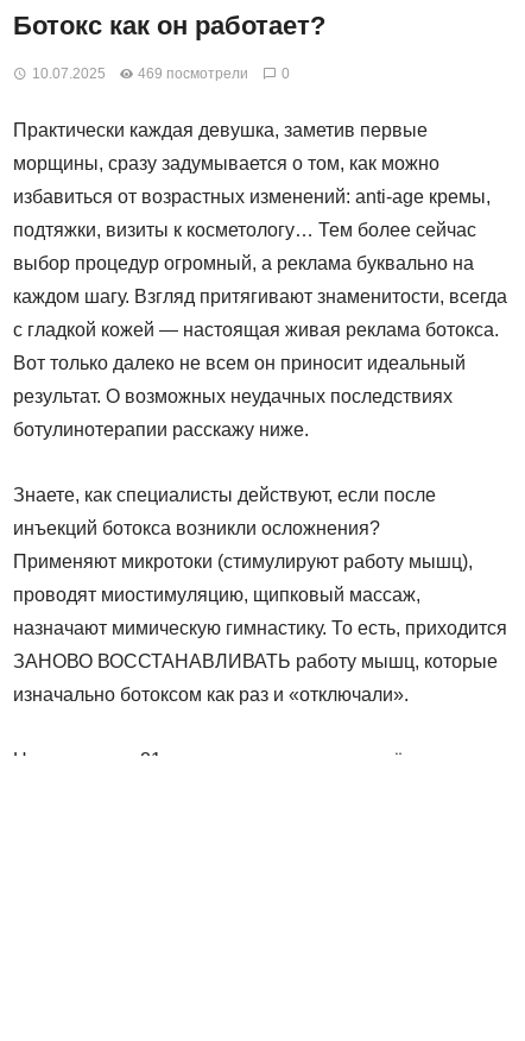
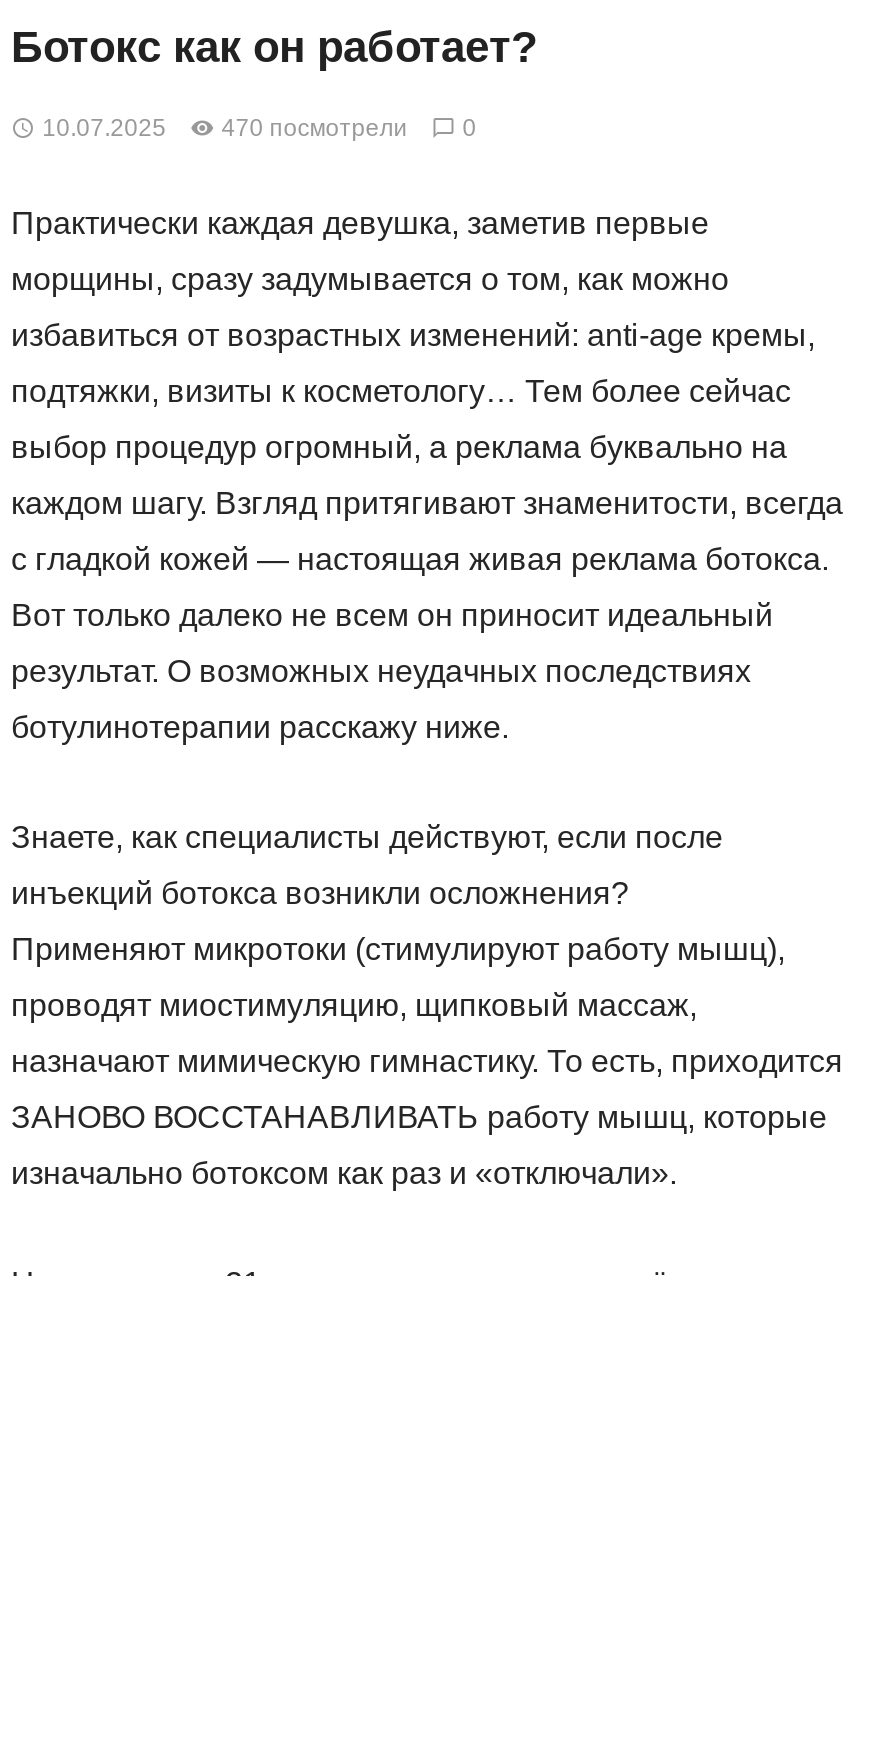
- 10.07.2025 469 посмотрели 0
+ 10.07.2025 470 посмотрели 0
